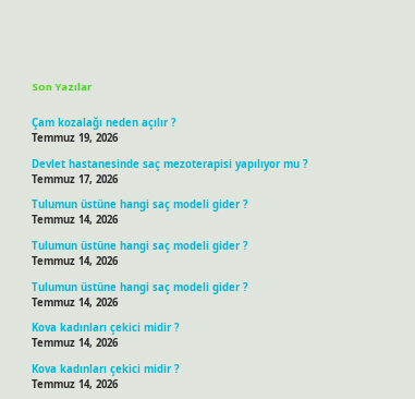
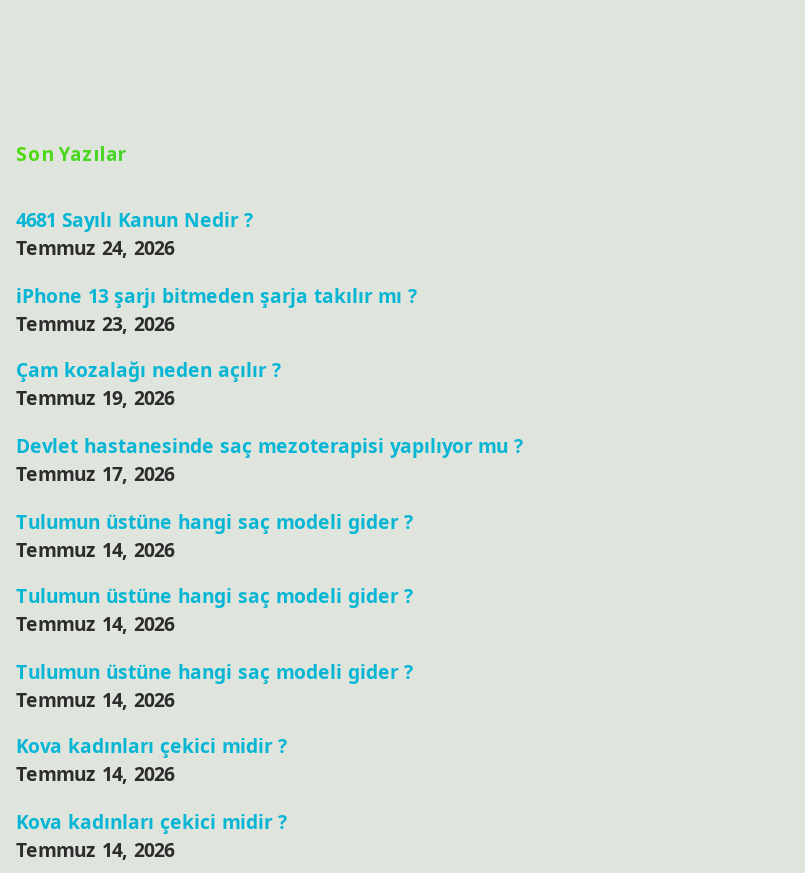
+ 4681 Sayılı Kanun Nedir ?
+ Temmuz 24, 2026
+ iPhone 13 şarjı bitmeden şarja takılır mı ?
+ Temmuz 23, 2026
